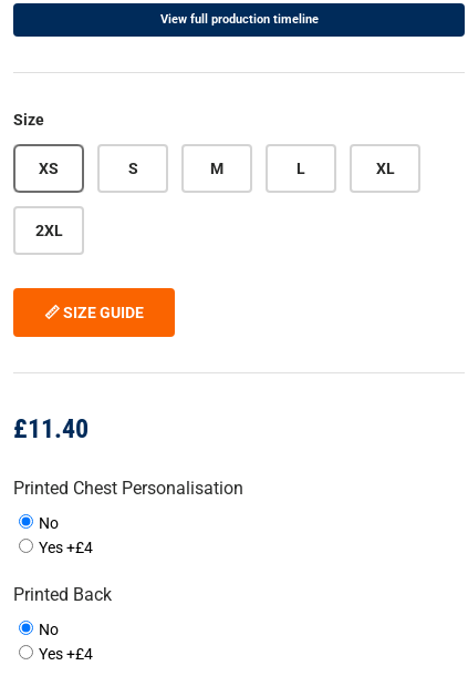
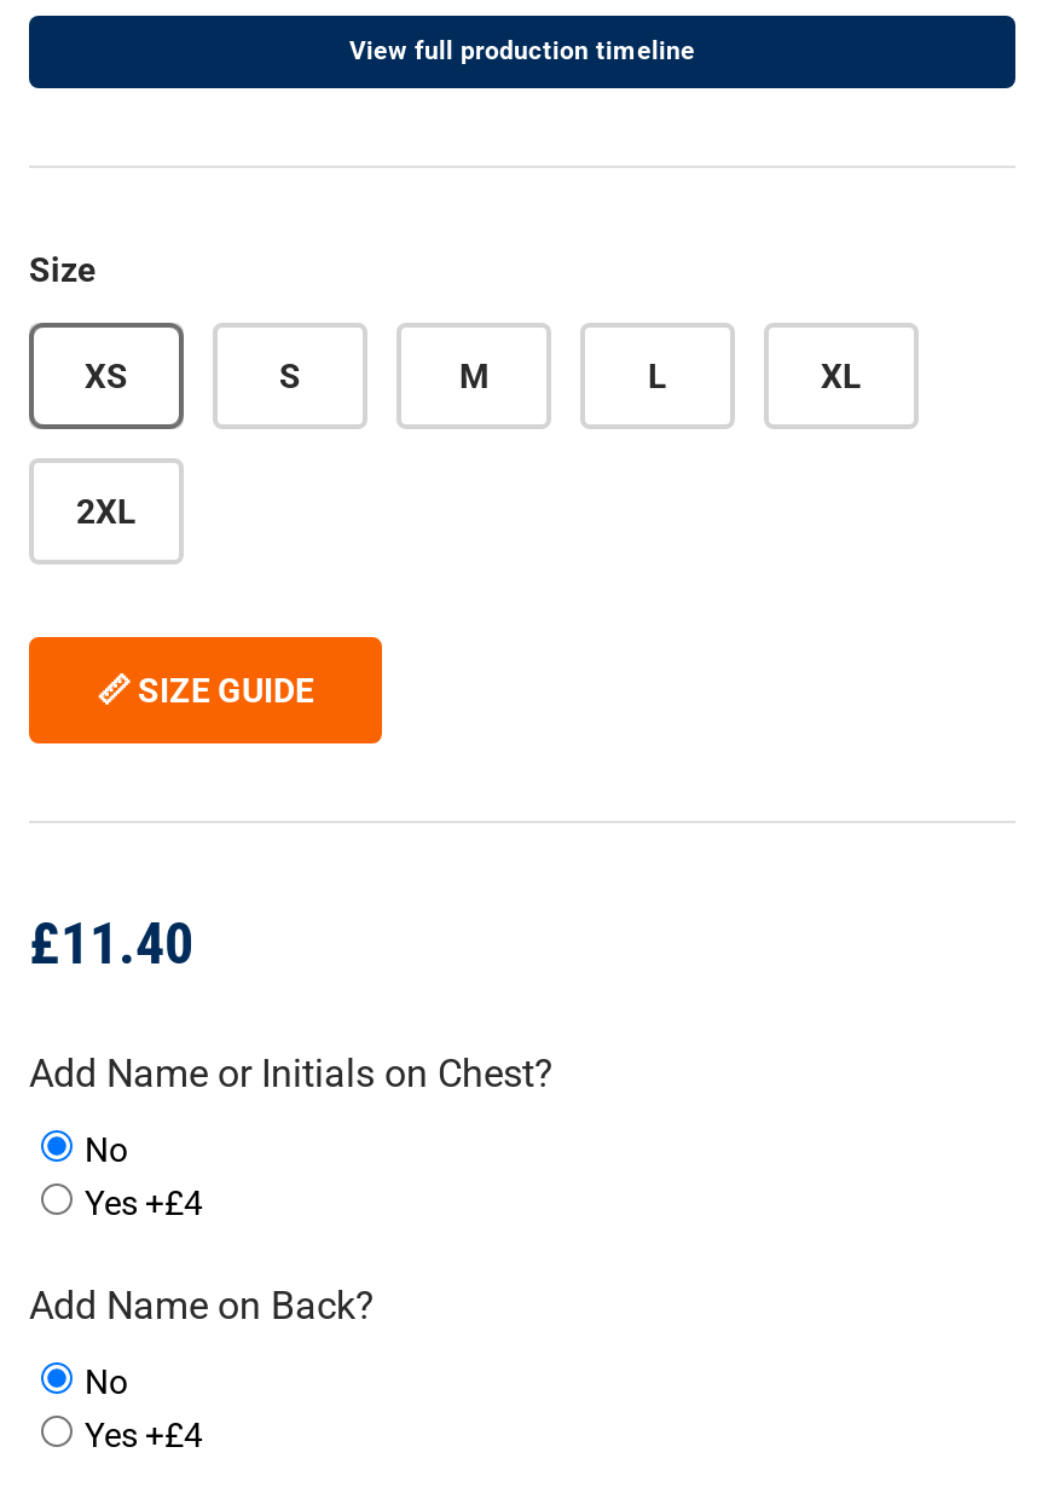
- Printed Chest Personalisation
+ Add Name or Initials on Chest?

- Printed Back
+ Add Name on Back?
